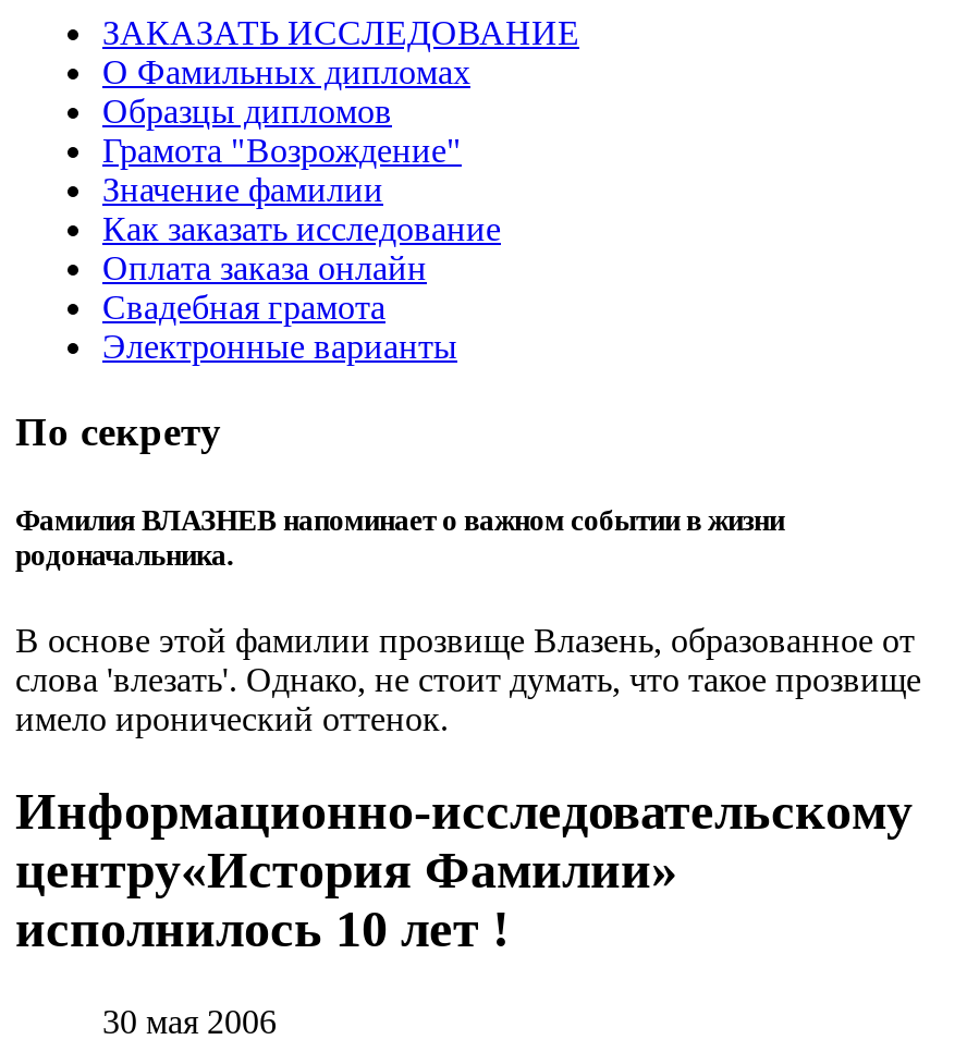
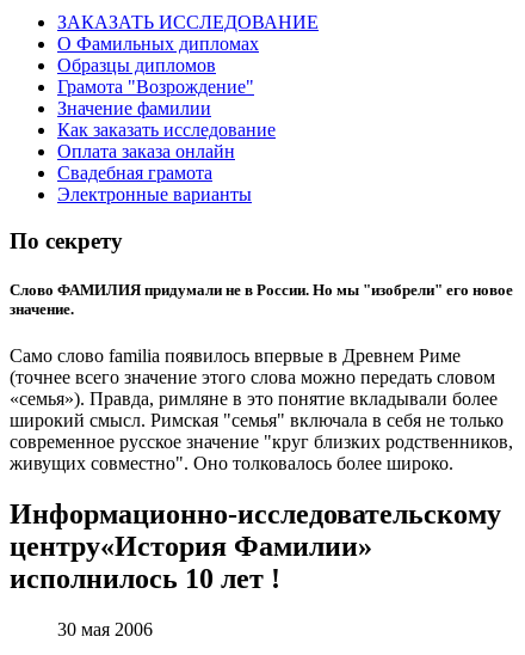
- Фамилия ВЛАЗНЕВ напоминает о важном событии в жизни
- родоначальника.
+ Слово ФАМИЛИЯ придумали не в России. Но мы "изобрели" его новое
+ значение.

- В основе этой фамилии прозвище Влазень, образованное от
- слова 'влезать'. Однако, не стоит думать, что такое прозвище
- имело иронический оттенок.
+ Само слово familia появилось впервые в Древнем Риме
+ (точнее всего значение этого слова можно передать словом
+ «семья»). Правда, римляне в это понятие вкладывали более
+ широкий смысл. Римская "семья" включала в себя не только
+ современное русское значение "круг близких родственников,
+ живущих совместно". Оно толковалось более широко.
